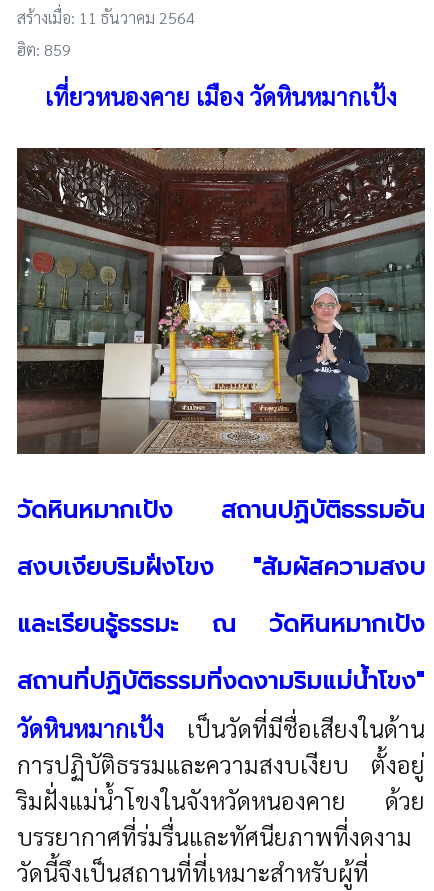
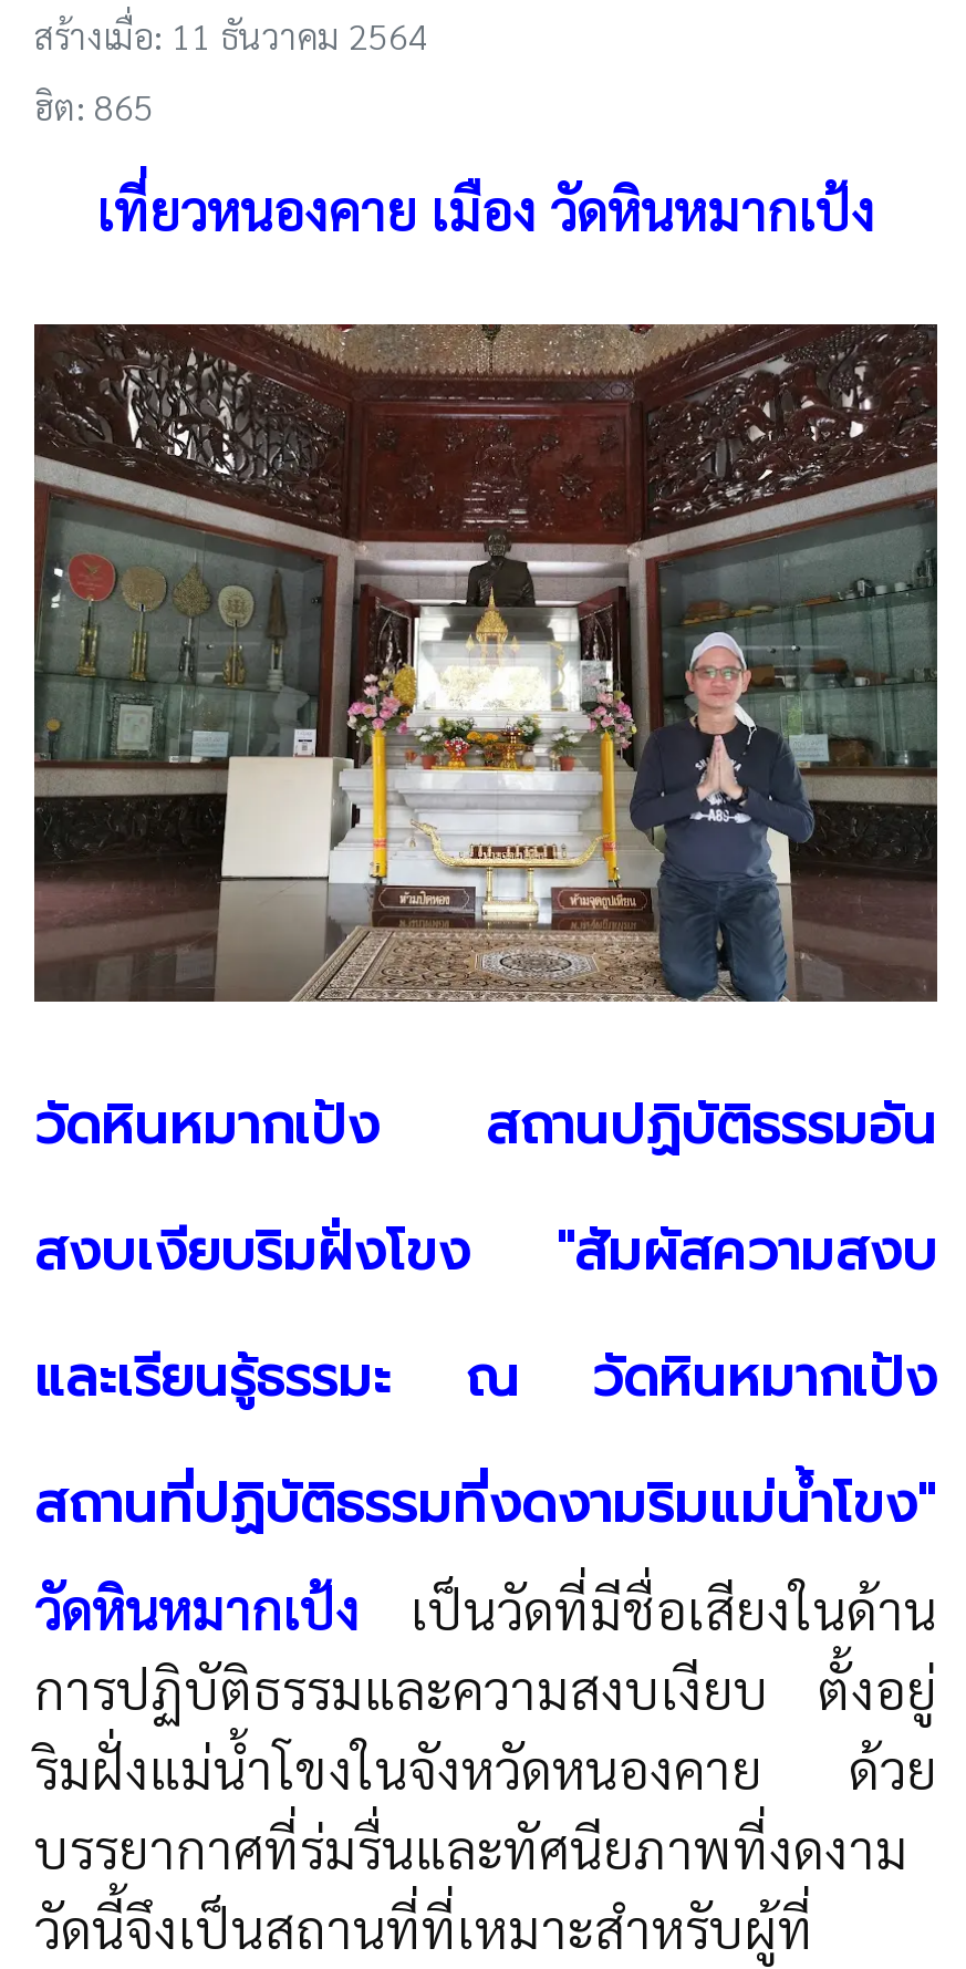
- ฮิต: 859
+ ฮิต: 865
